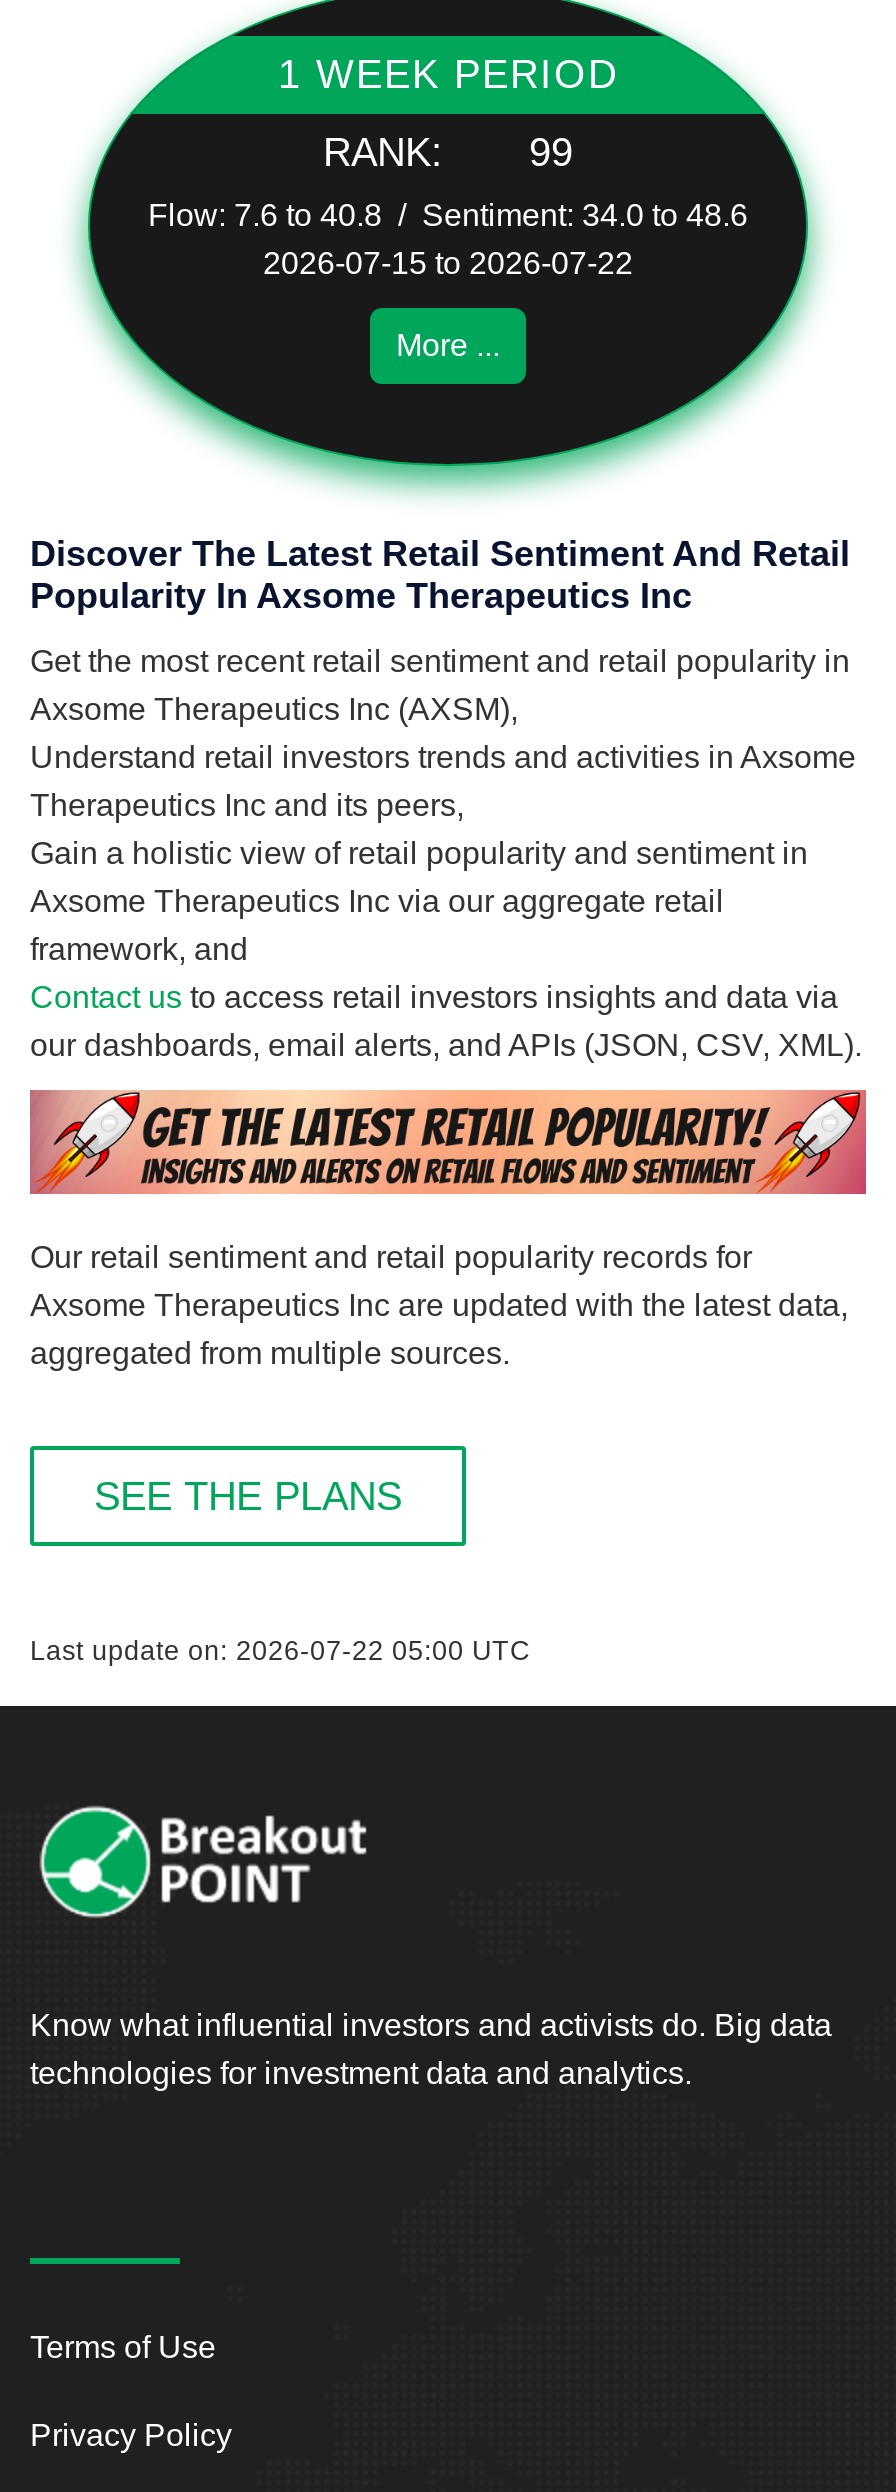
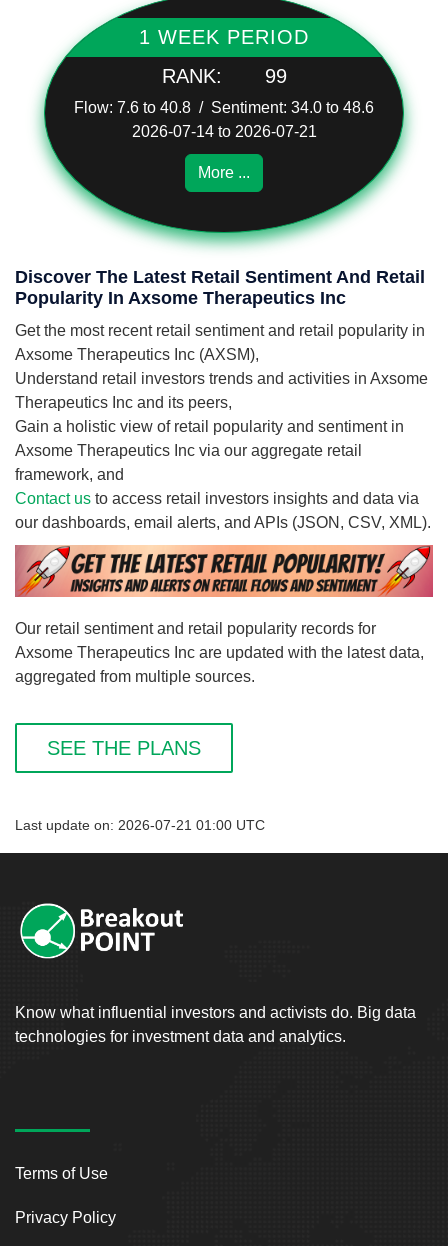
- 2026-07-15 to 2026-07-22
+ 2026-07-14 to 2026-07-21

- Last update on: 2026-07-22 05:00 UTC
+ Last update on: 2026-07-21 01:00 UTC
